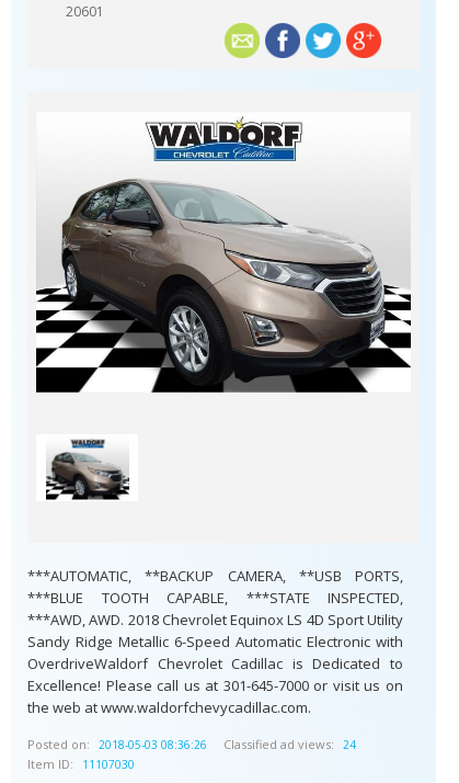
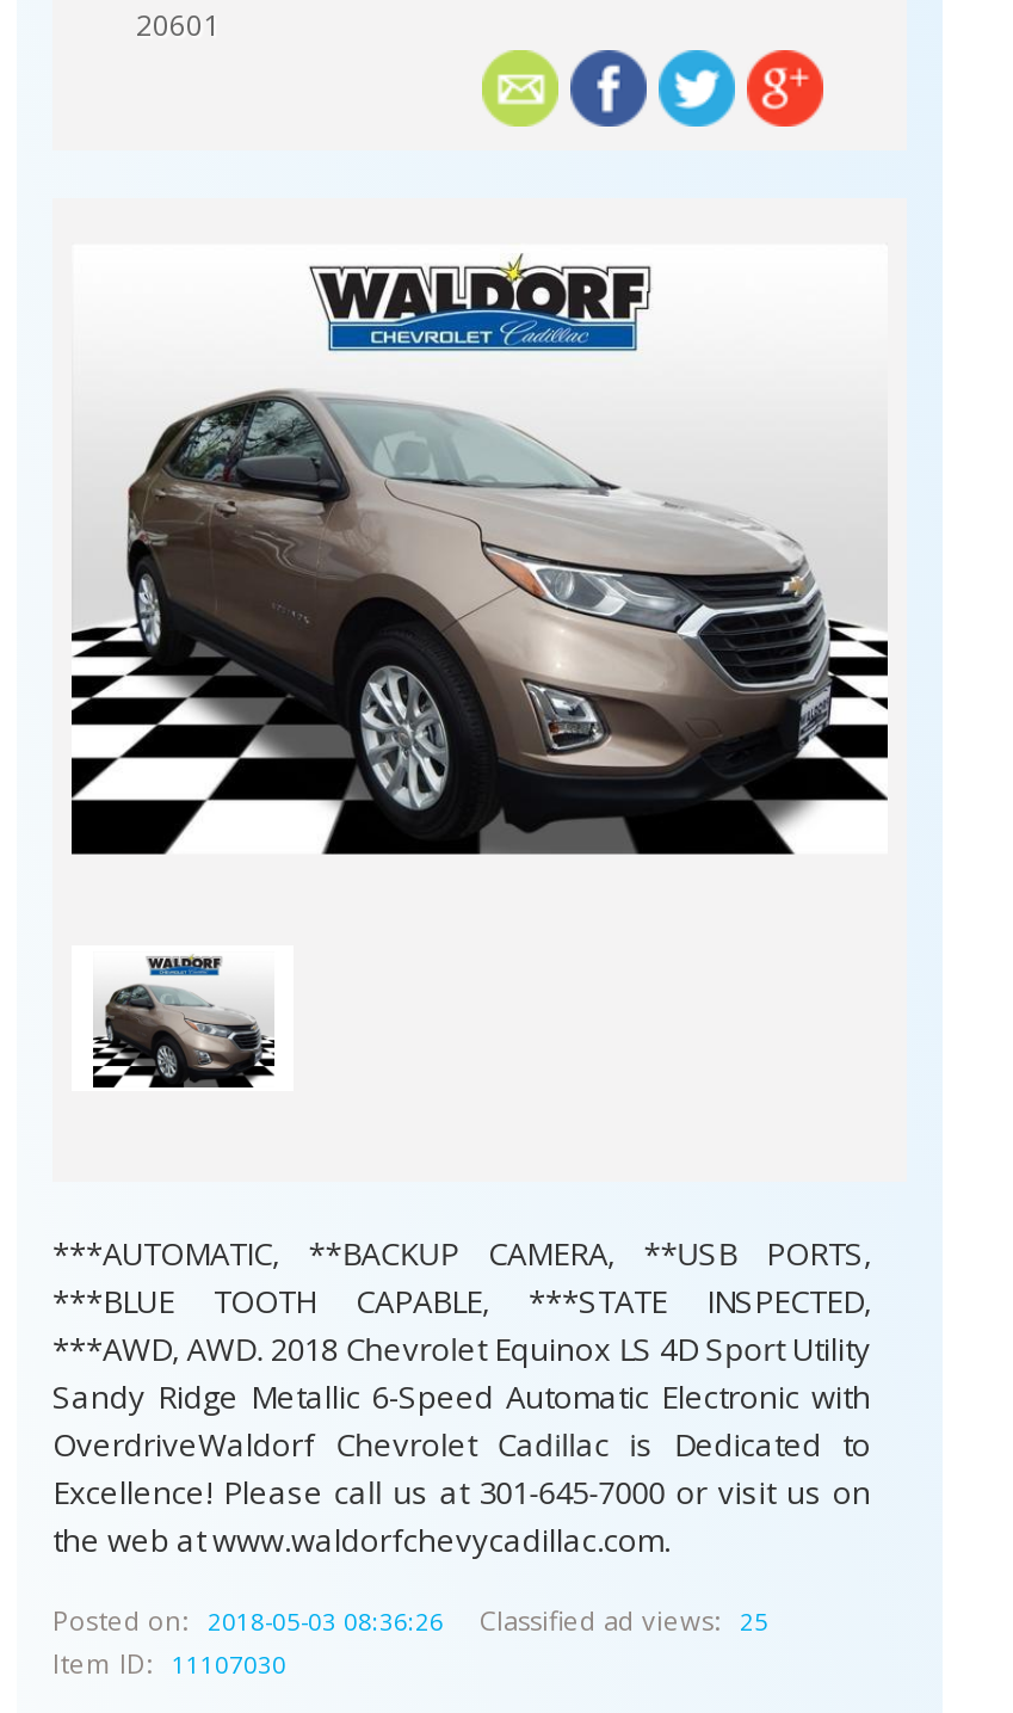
- Classified ad views: 24
+ Classified ad views: 25
